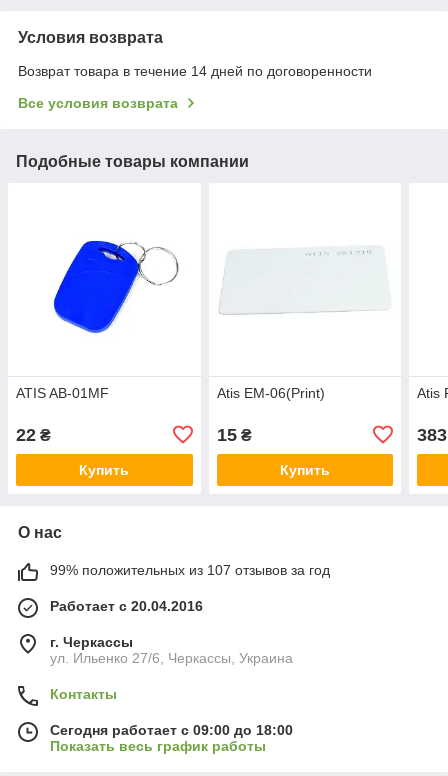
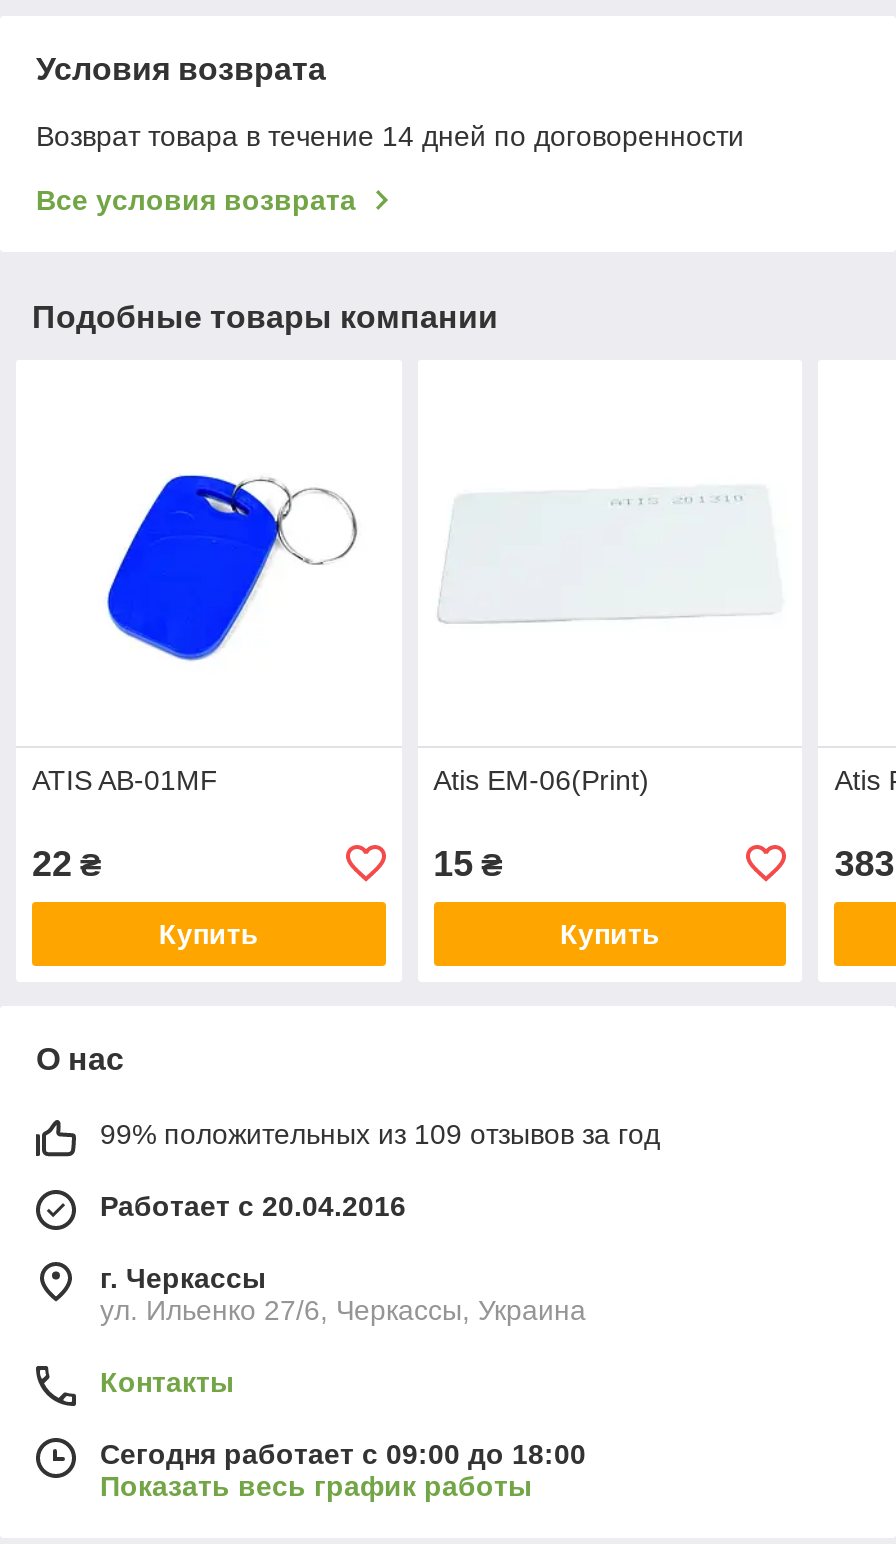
- 99% положительных из 107 отзывов за год
+ 99% положительных из 109 отзывов за год
